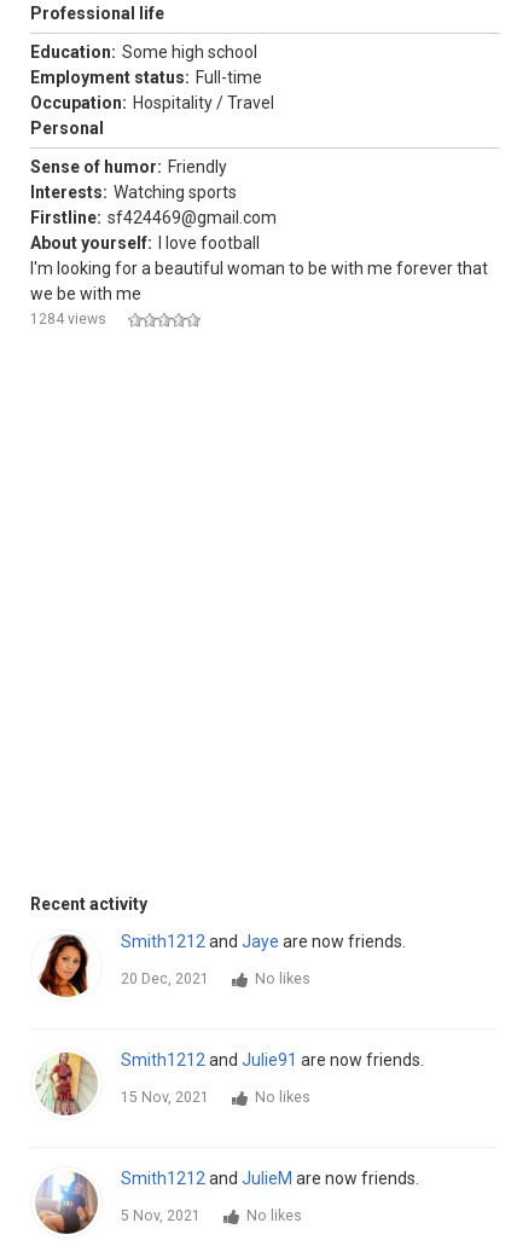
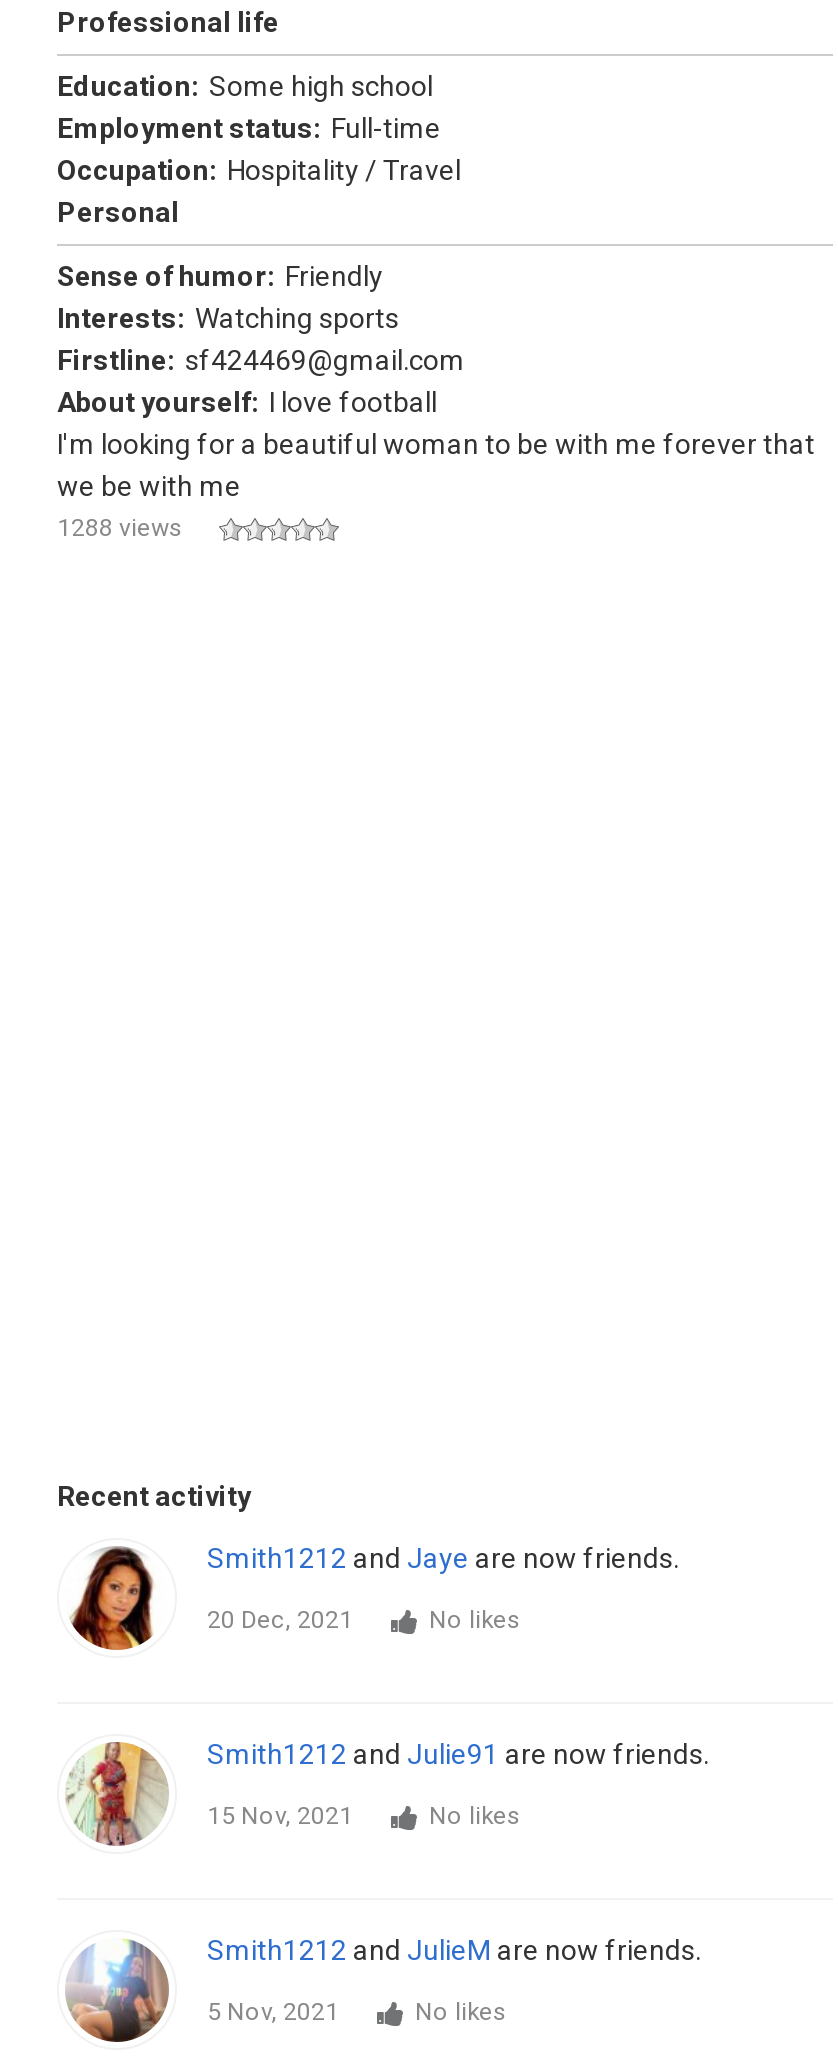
- 1284 views
+ 1288 views
